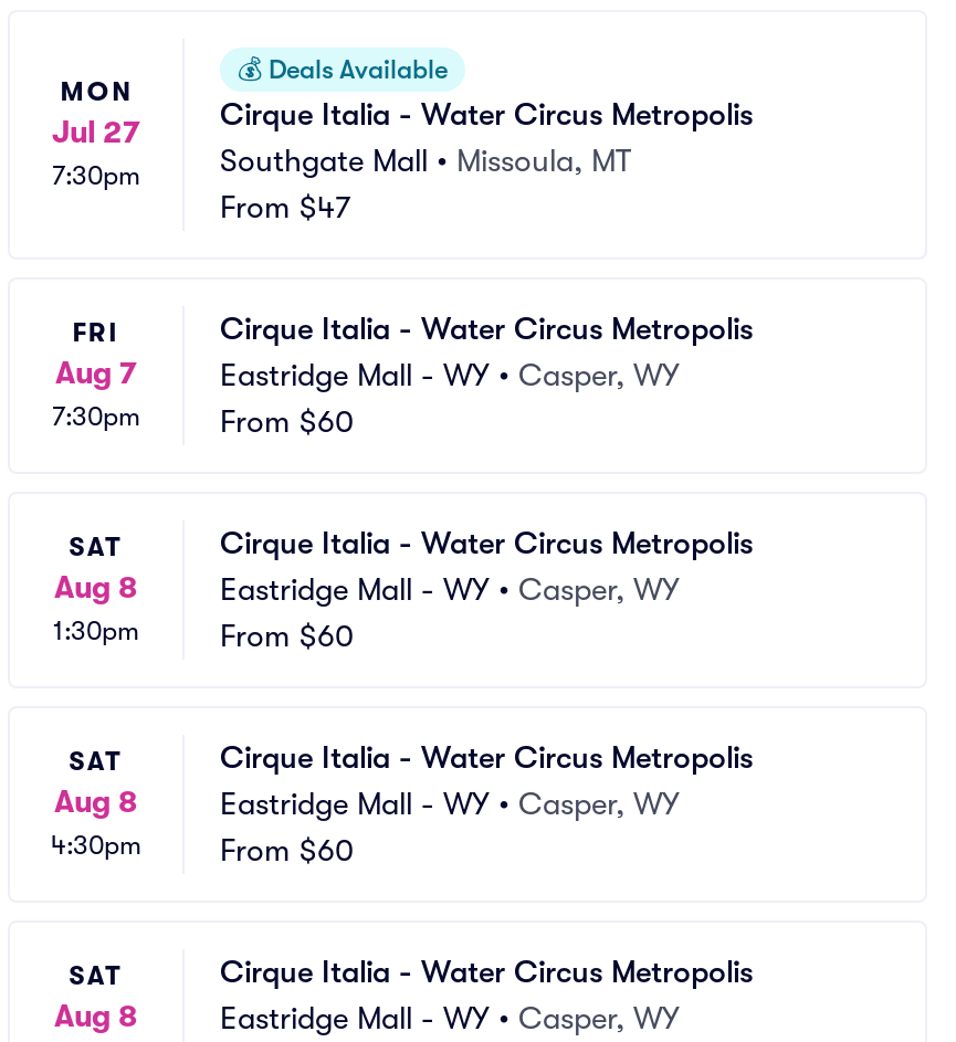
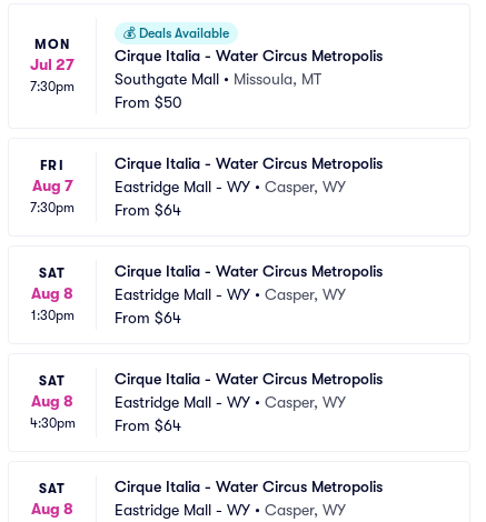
- From $47
+ From $50

- From $60
+ From $64

- From $60
+ From $64

- From $60
+ From $64
